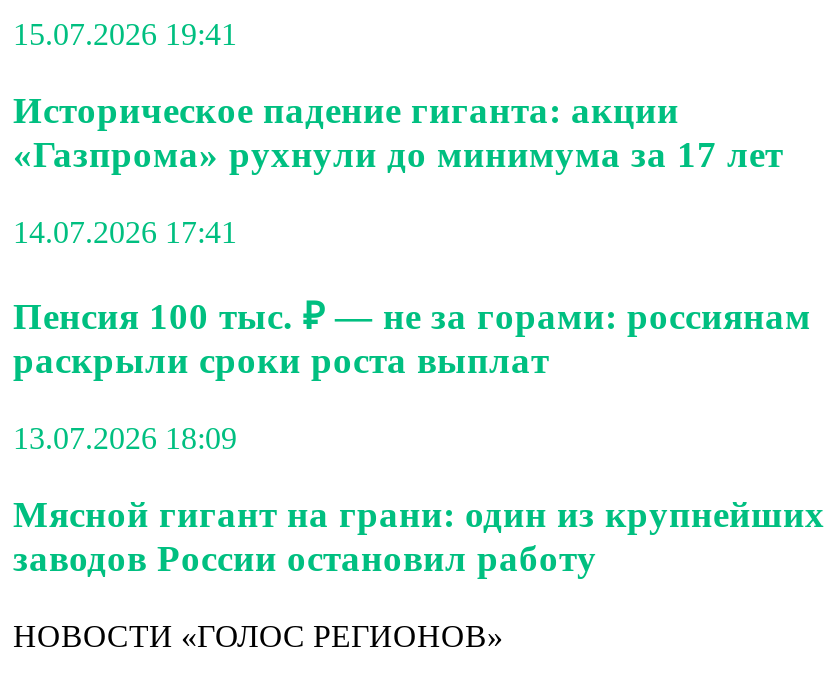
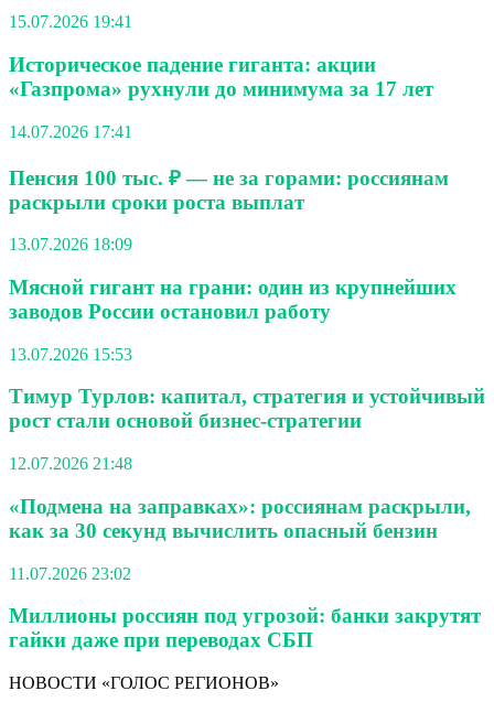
+ 13.07.2026 15:53
+ Тимур Турлов: капитал, стратегия и устойчивый
+ рост стали основой бизнес-стратегии
+ 12.07.2026 21:48
+ «Подмена на заправках»: россиянам раскрыли,
+ как за 30 секунд вычислить опасный бензин
+ 11.07.2026 23:02
+ Миллионы россиян под угрозой: банки закрутят
+ гайки даже при переводах СБП
